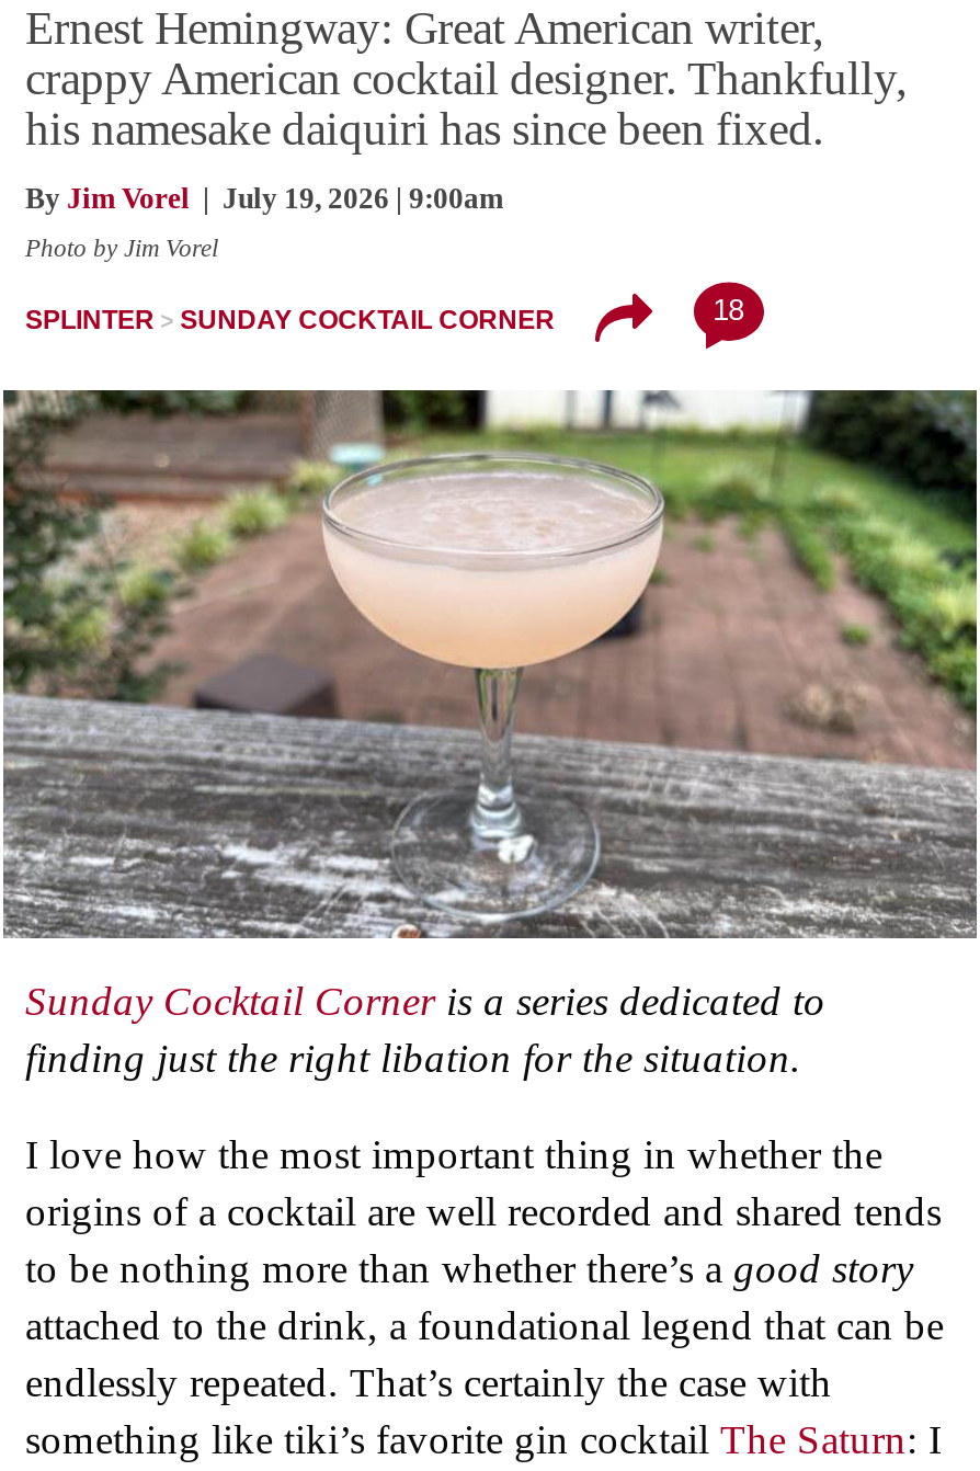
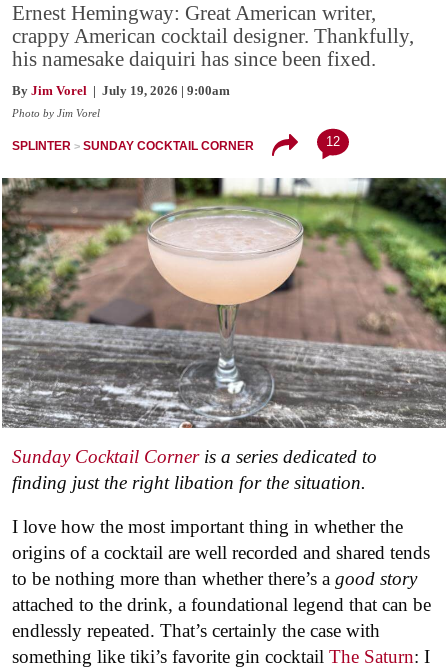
- 18
+ 12
